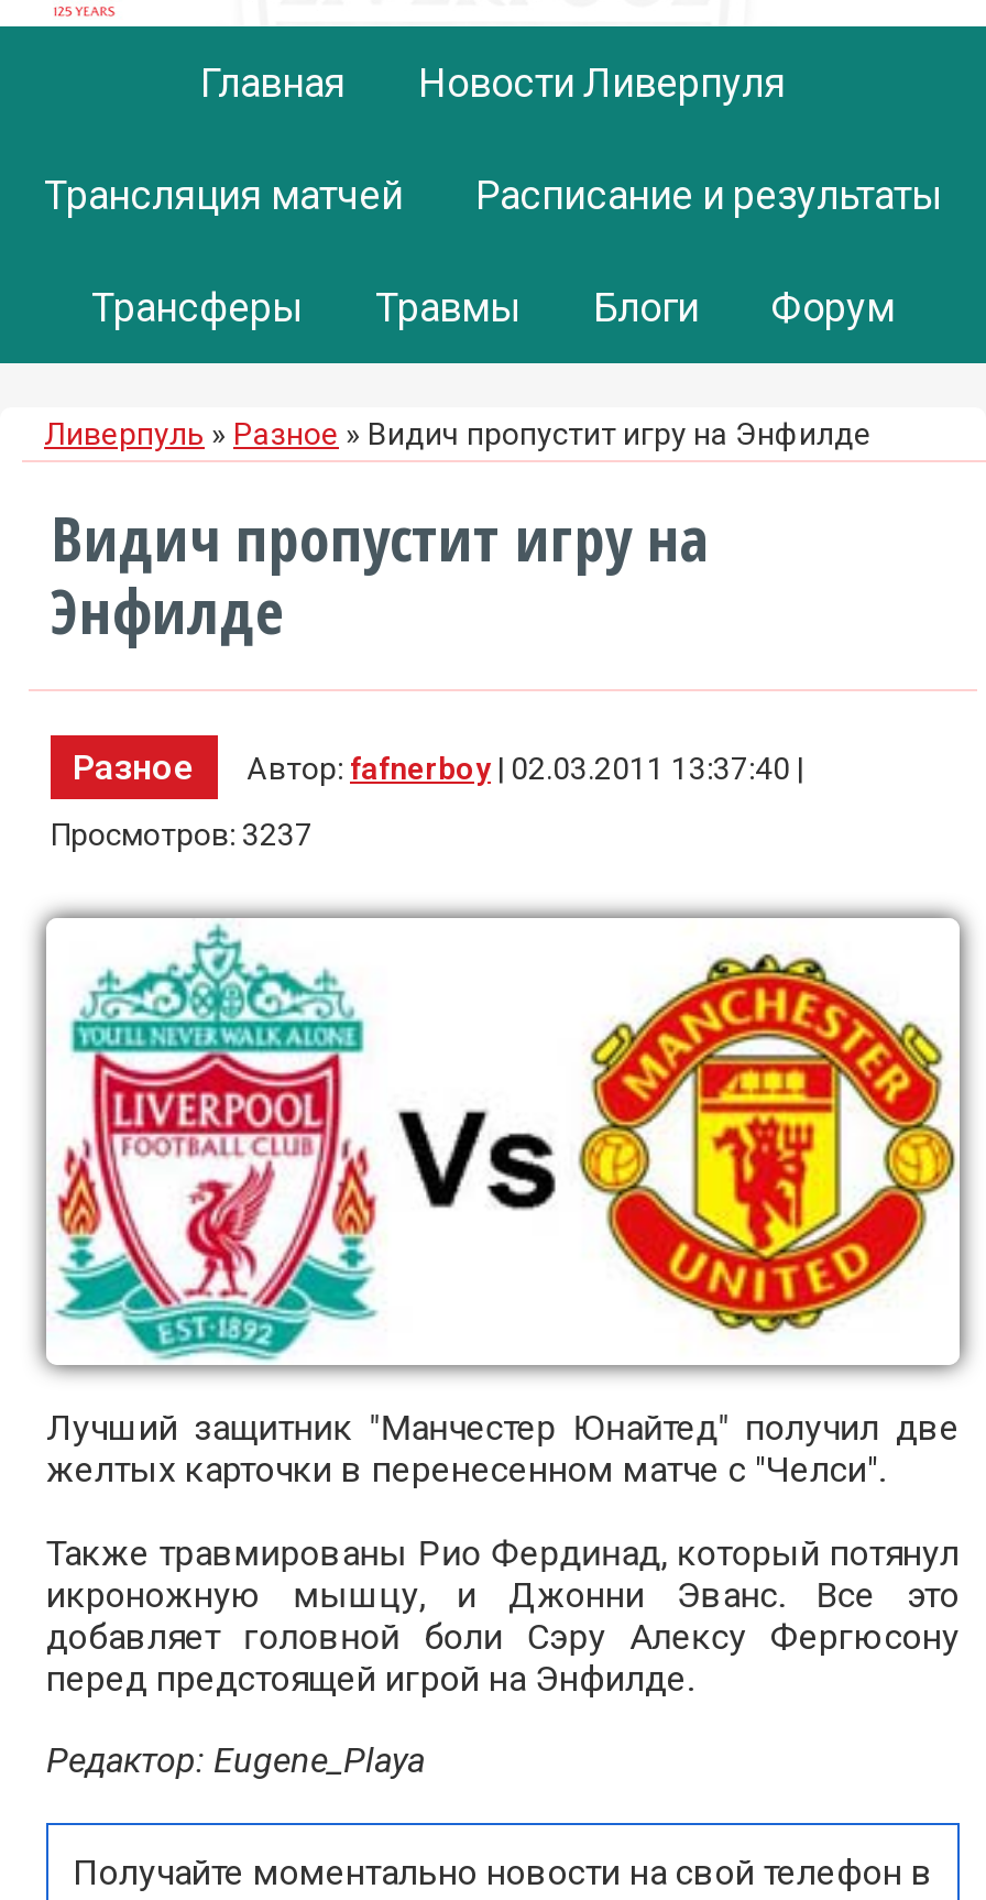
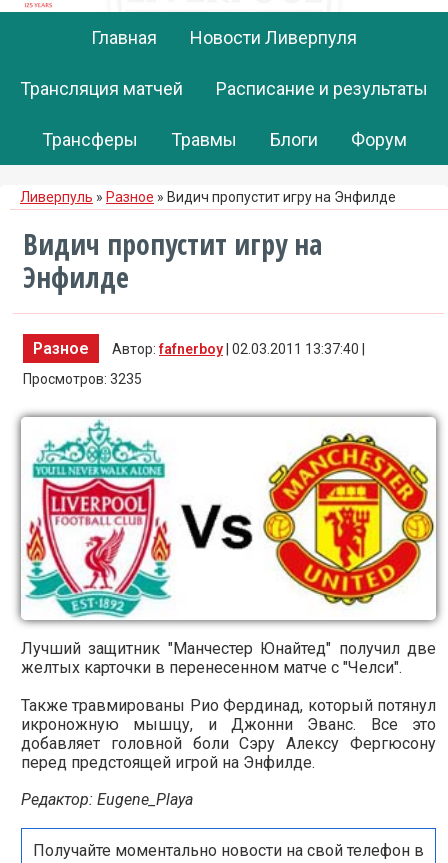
- Просмотров: 3237
+ Просмотров: 3235
